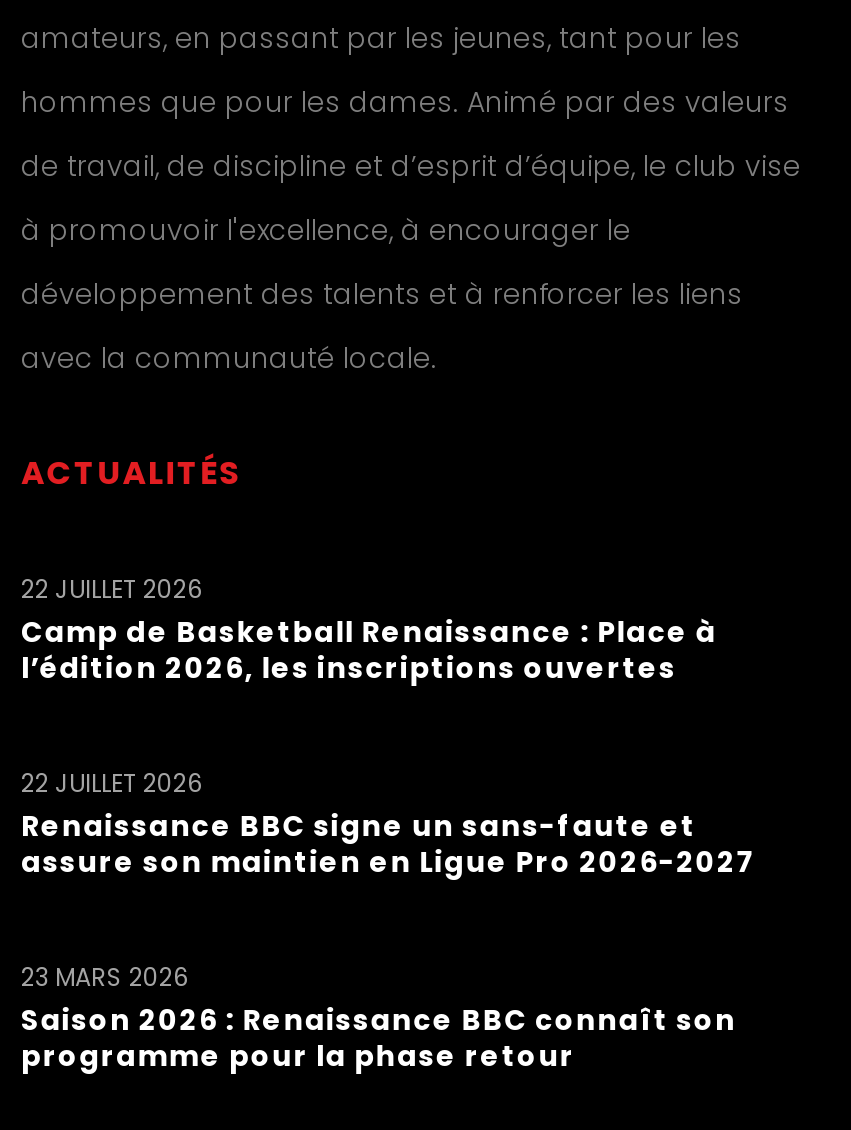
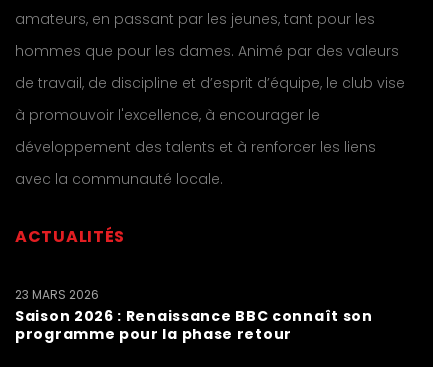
- 22 JUILLET 2026

- Camp de Basketball Renaissance : Place à
- l’édition 2026, les inscriptions ouvertes

- 22 JUILLET 2026

- Renaissance BBC signe un sans-faute et
- assure son maintien en Ligue Pro 2026-2027
